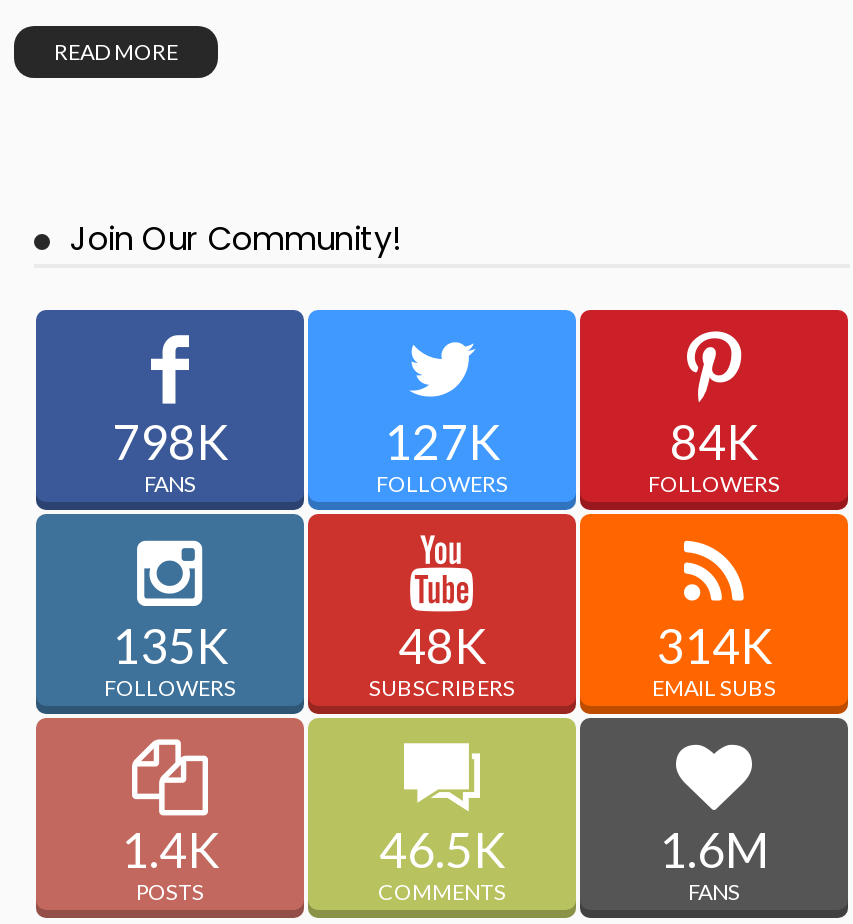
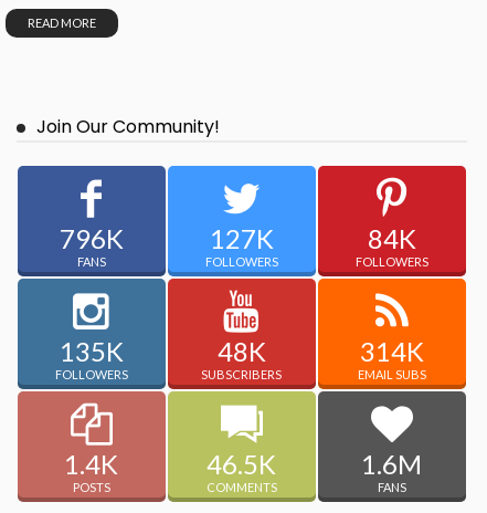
- 798K
+ 796K
